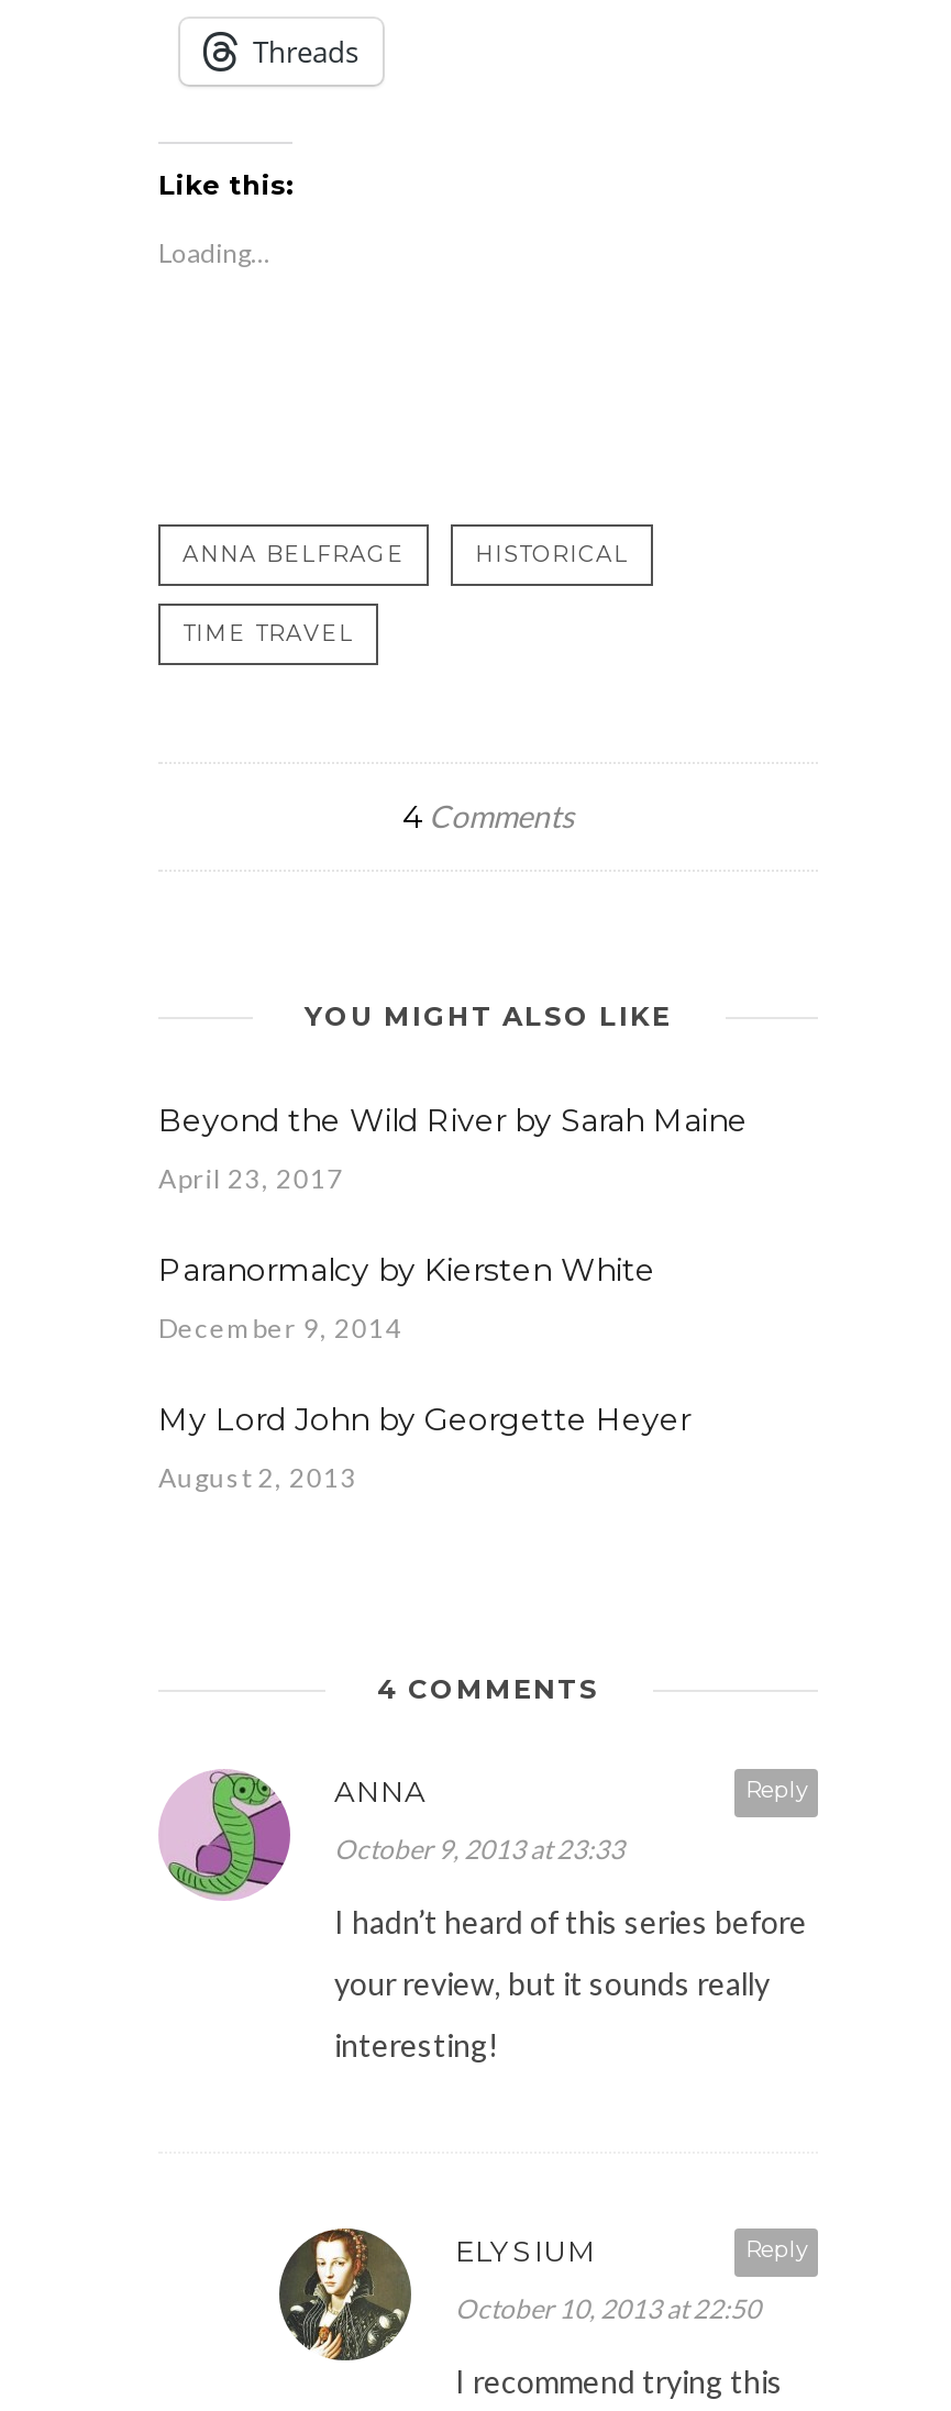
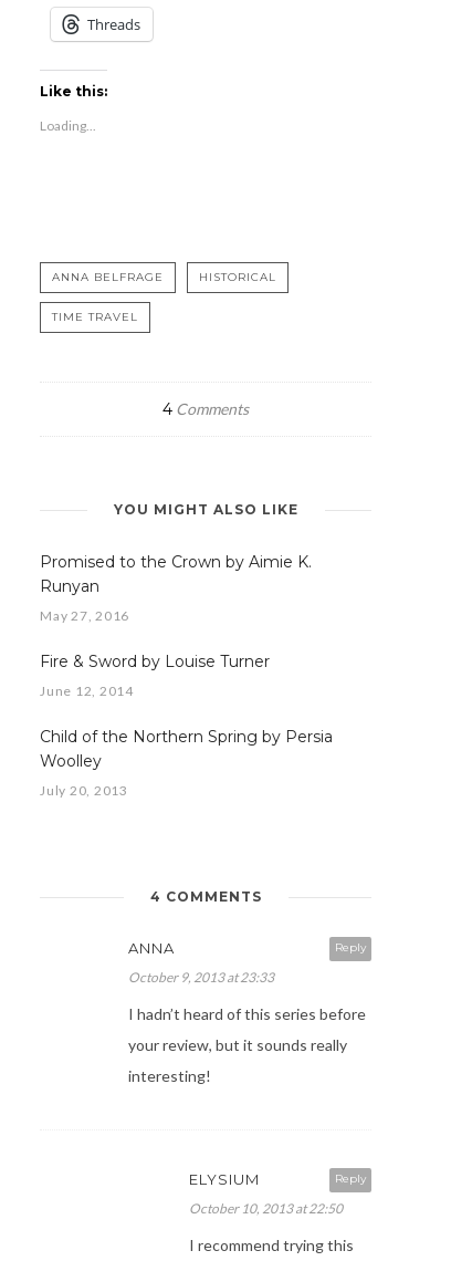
- Beyond the Wild River by Sarah Maine
+ Promised to the Crown by Aimie K.
+ Runyan

- April 23, 2017
+ May 27, 2016

- Paranormalcy by Kiersten White
+ Fire & Sword by Louise Turner

- December 9, 2014
+ June 12, 2014

- My Lord John by Georgette Heyer
+ Child of the Northern Spring by Persia
+ Woolley

- August 2, 2013
+ July 20, 2013

- [image]

- [image]
